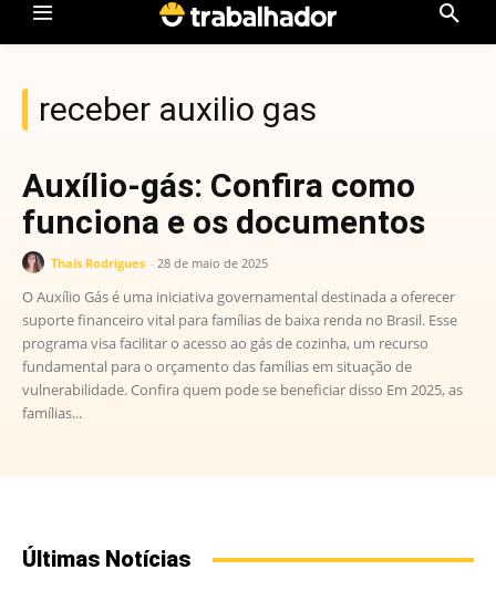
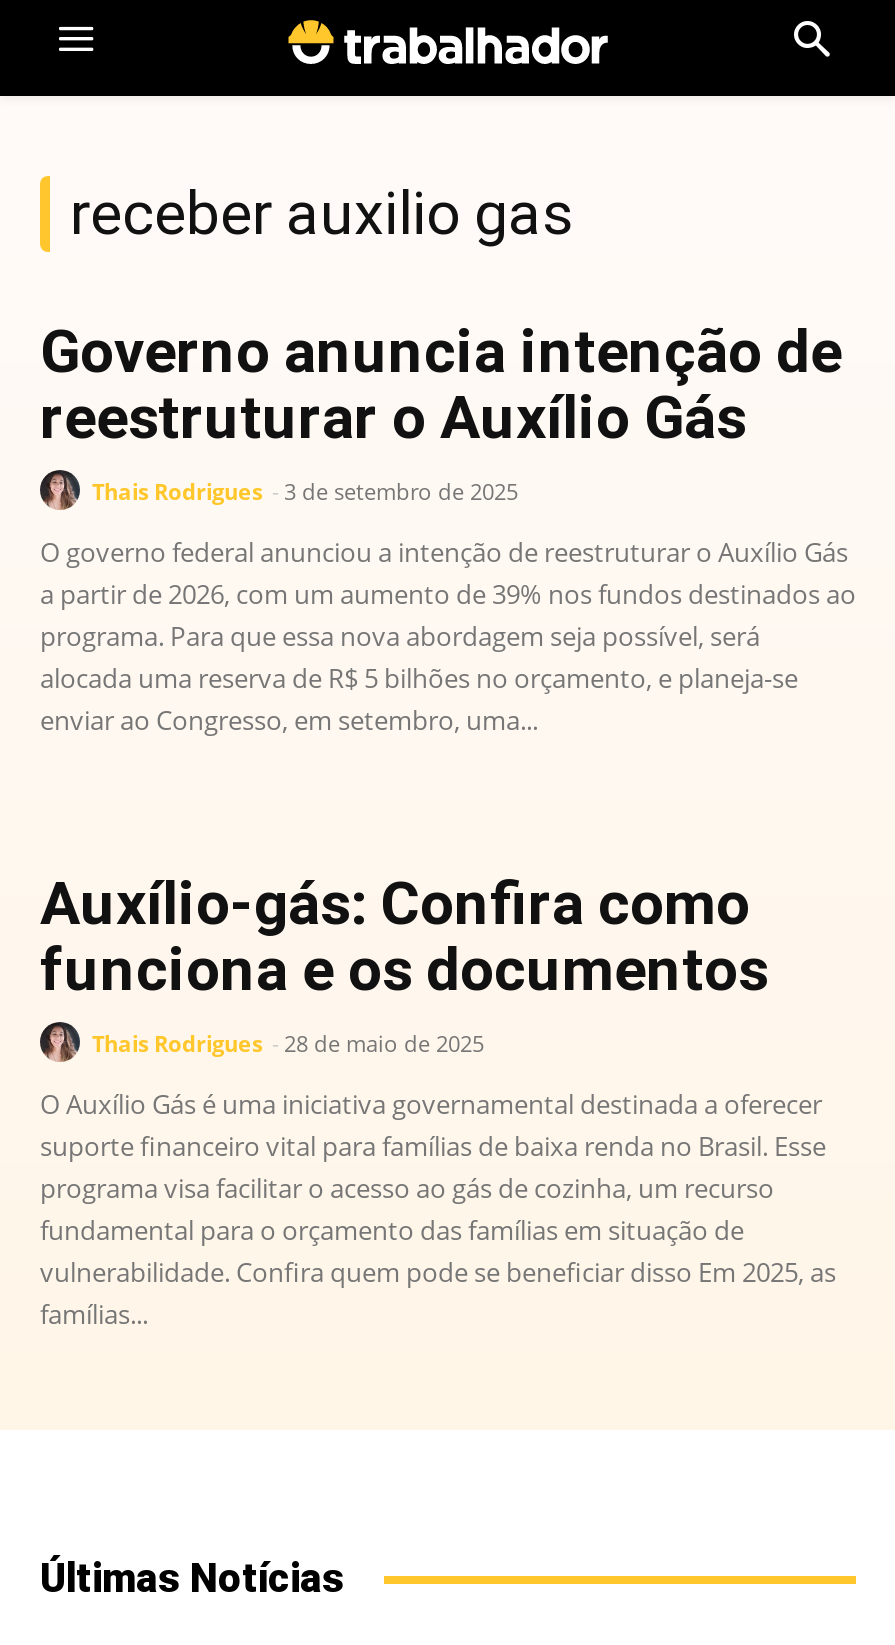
+ Governo anuncia intenção de
+ reestruturar o Auxílio Gás
+ Thais Rodrigues - 3 de setembro de 2025
+ O governo federal anunciou a intenção de reestruturar o Auxílio Gás
+ a partir de 2026, com um aumento de 39% nos fundos destinados ao
+ programa. Para que essa nova abordagem seja possível, será
+ alocada uma reserva de R$ 5 bilhões no orçamento, e planeja-se
+ enviar ao Congresso, em setembro, uma...
